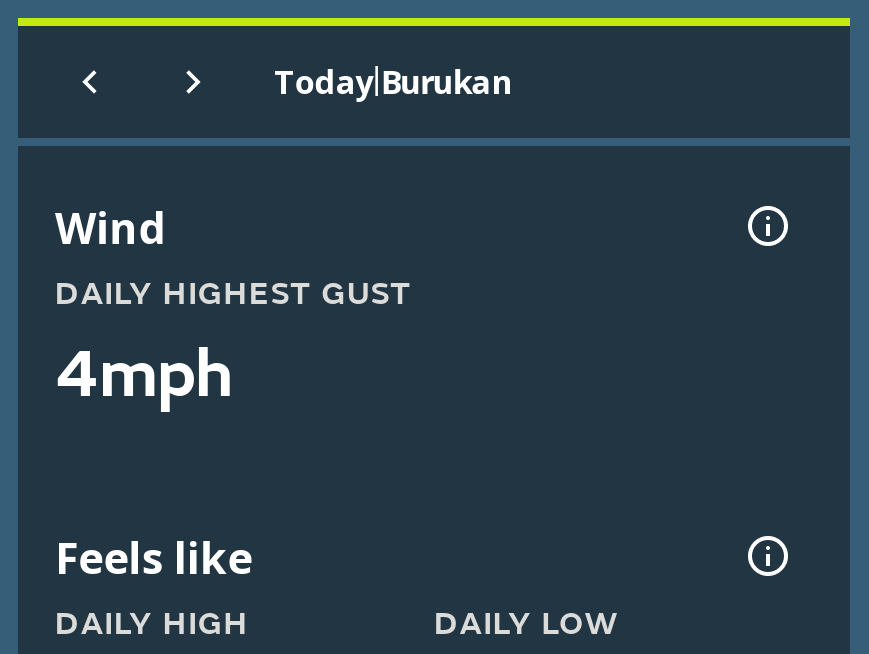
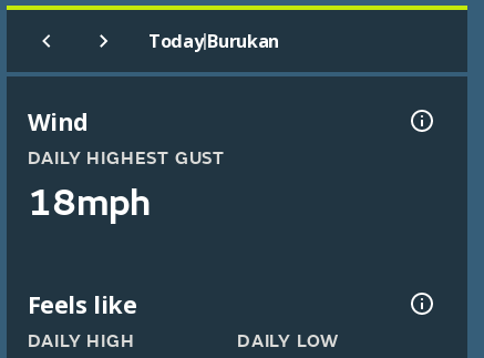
- 4mph
+ 18mph
